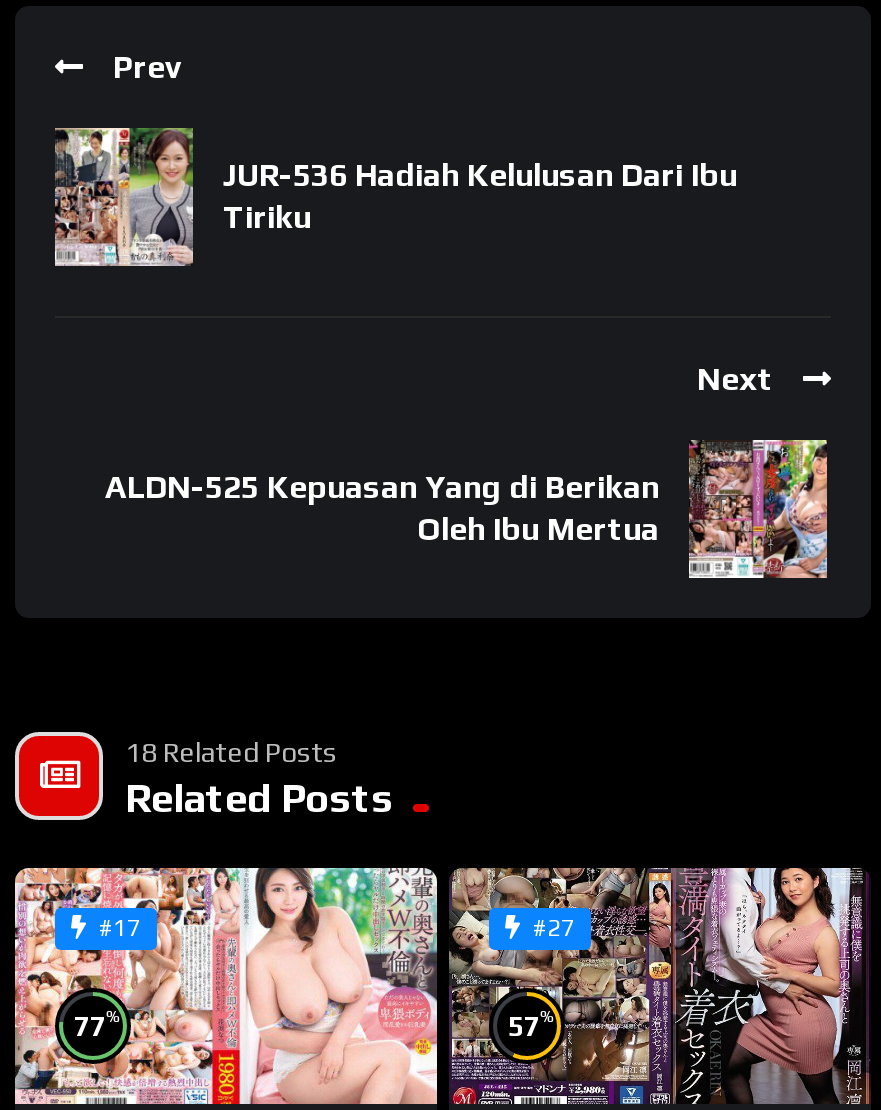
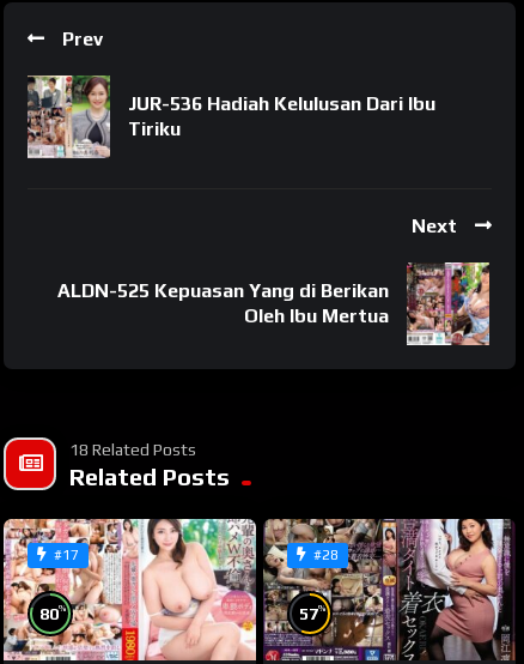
- #27
+ #28

- 77%
+ 80%
